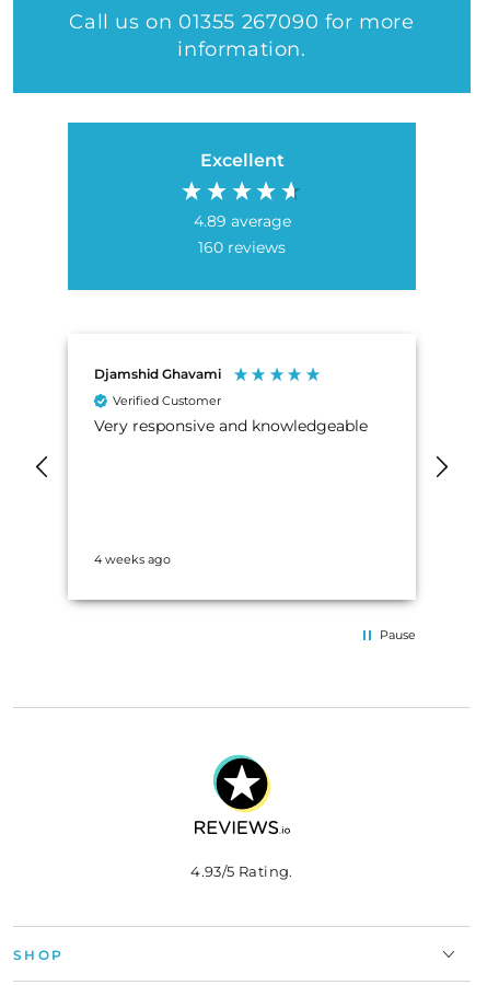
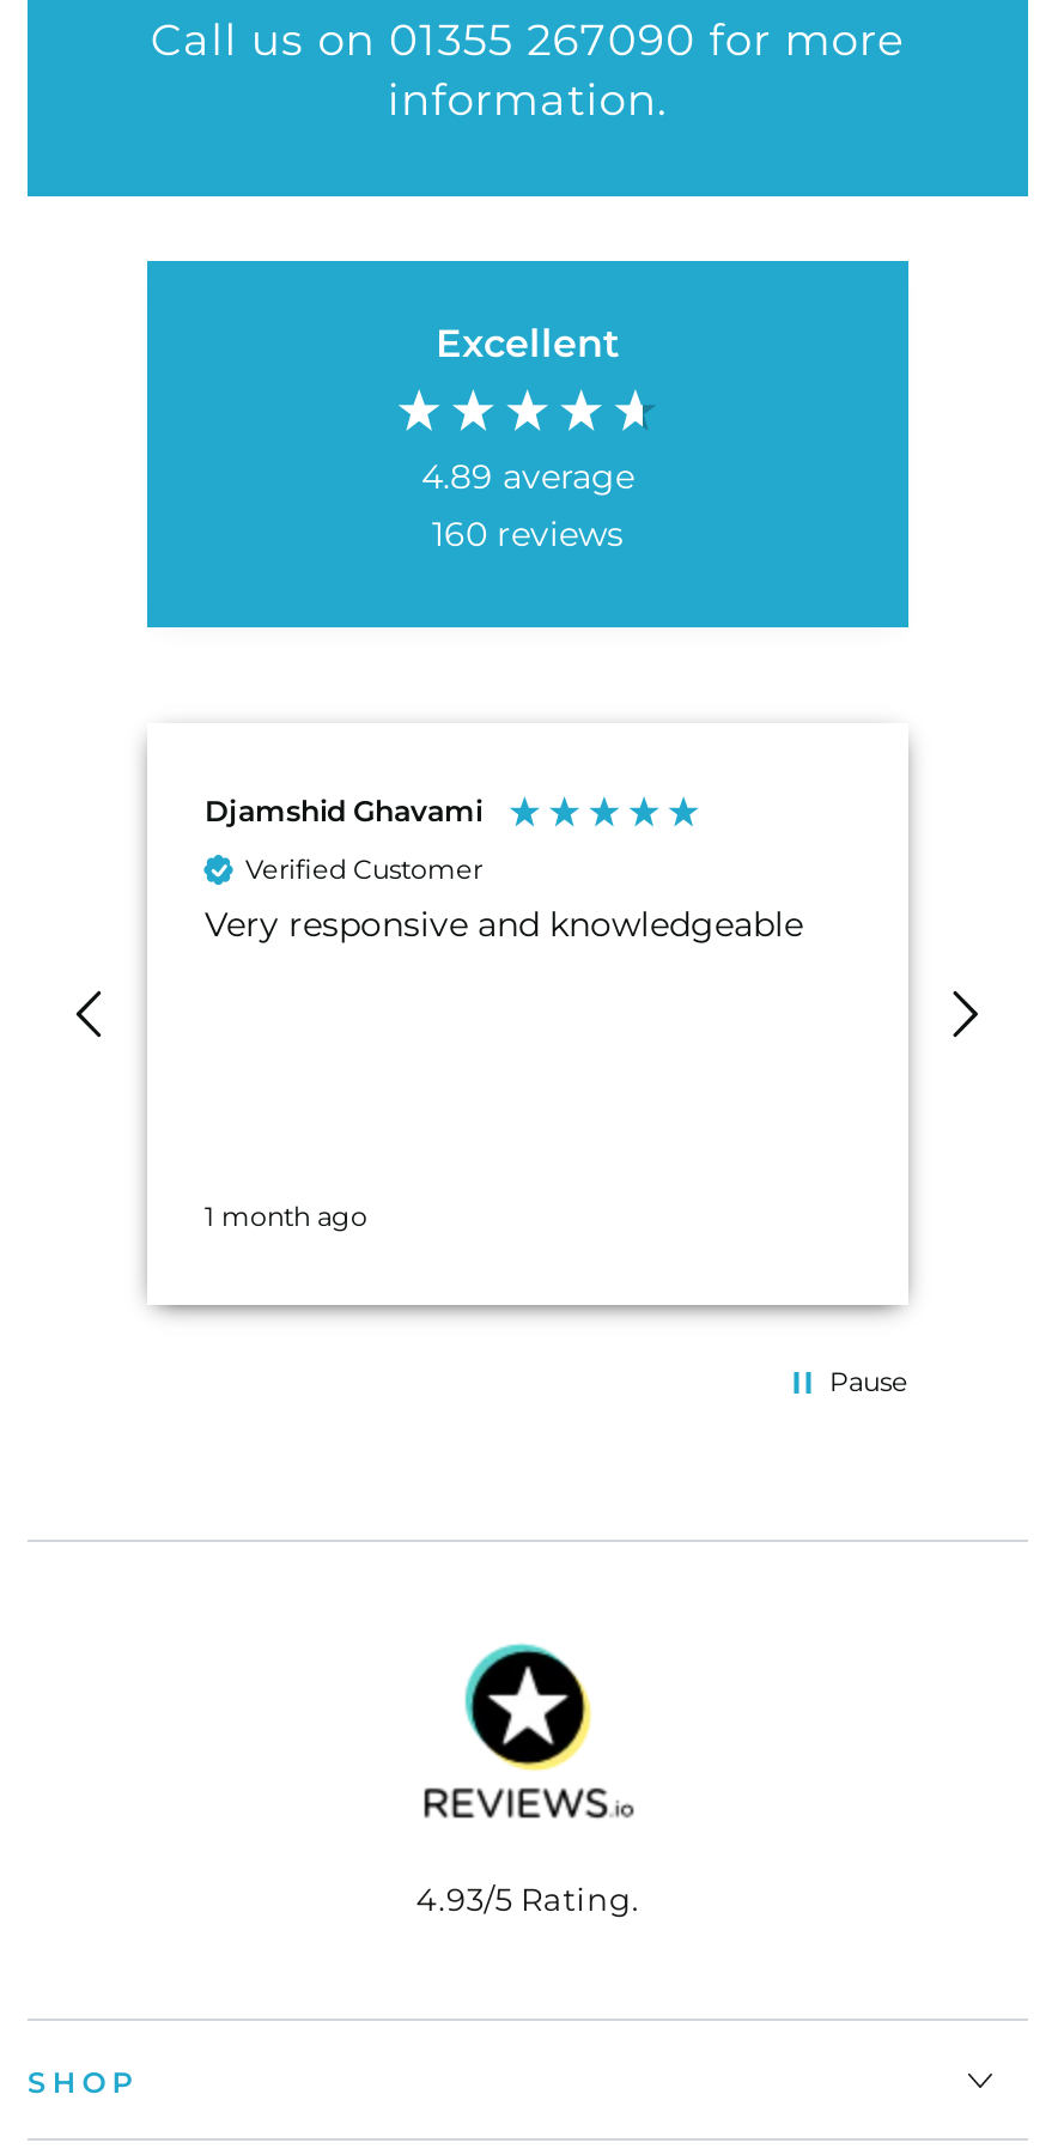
- 4 weeks ago
+ 1 month ago
